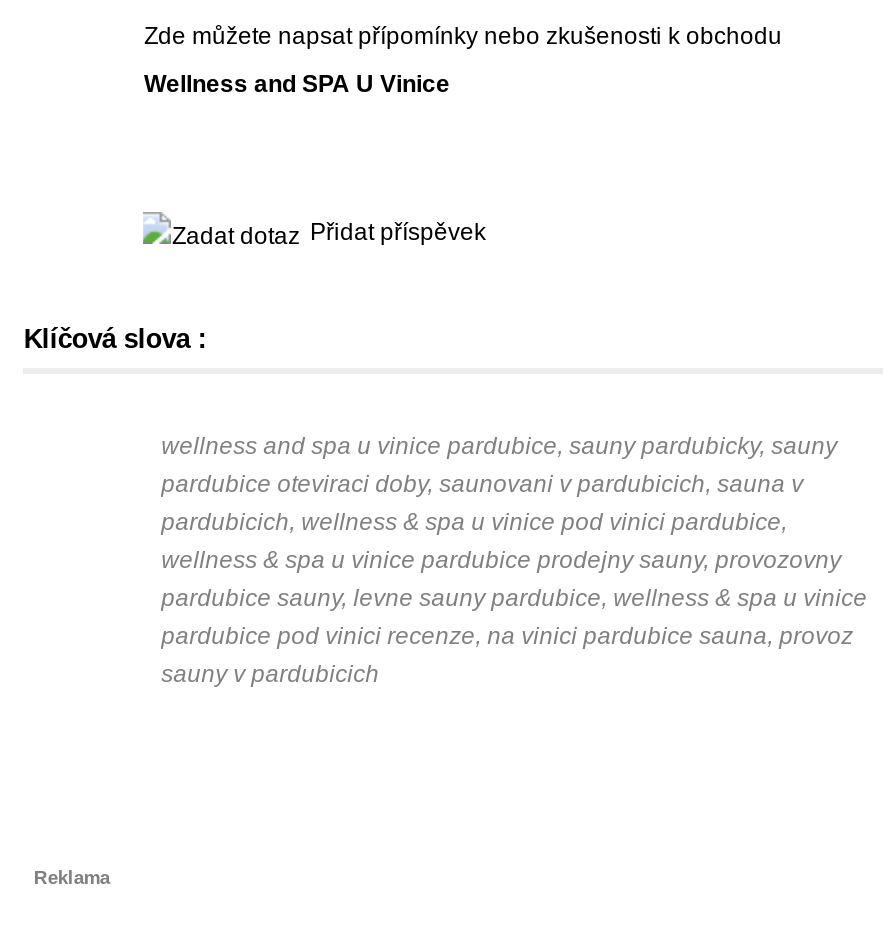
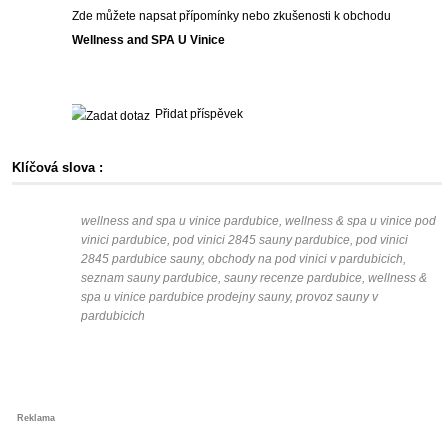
- wellness and spa u vinice pardubice, sauny pardubicky, sauny
- pardubice oteviraci doby, saunovani v pardubicich, sauna v
- pardubicich, wellness & spa u vinice pod vinici pardubice,
- wellness & spa u vinice pardubice prodejny sauny, provozovny
- pardubice sauny, levne sauny pardubice, wellness & spa u vinice
- pardubice pod vinici recenze, na vinici pardubice sauna, provoz
- sauny v pardubicich
+ wellness and spa u vinice pardubice, wellness & spa u vinice pod
+ vinici pardubice, pod vinici 2845 sauny pardubice, pod vinici
+ 2845 pardubice sauny, obchody na pod vinici v pardubicich,
+ seznam sauny pardubice, sauny recenze pardubice, wellness &
+ spa u vinice pardubice prodejny sauny, provoz sauny v
+ pardubicich
